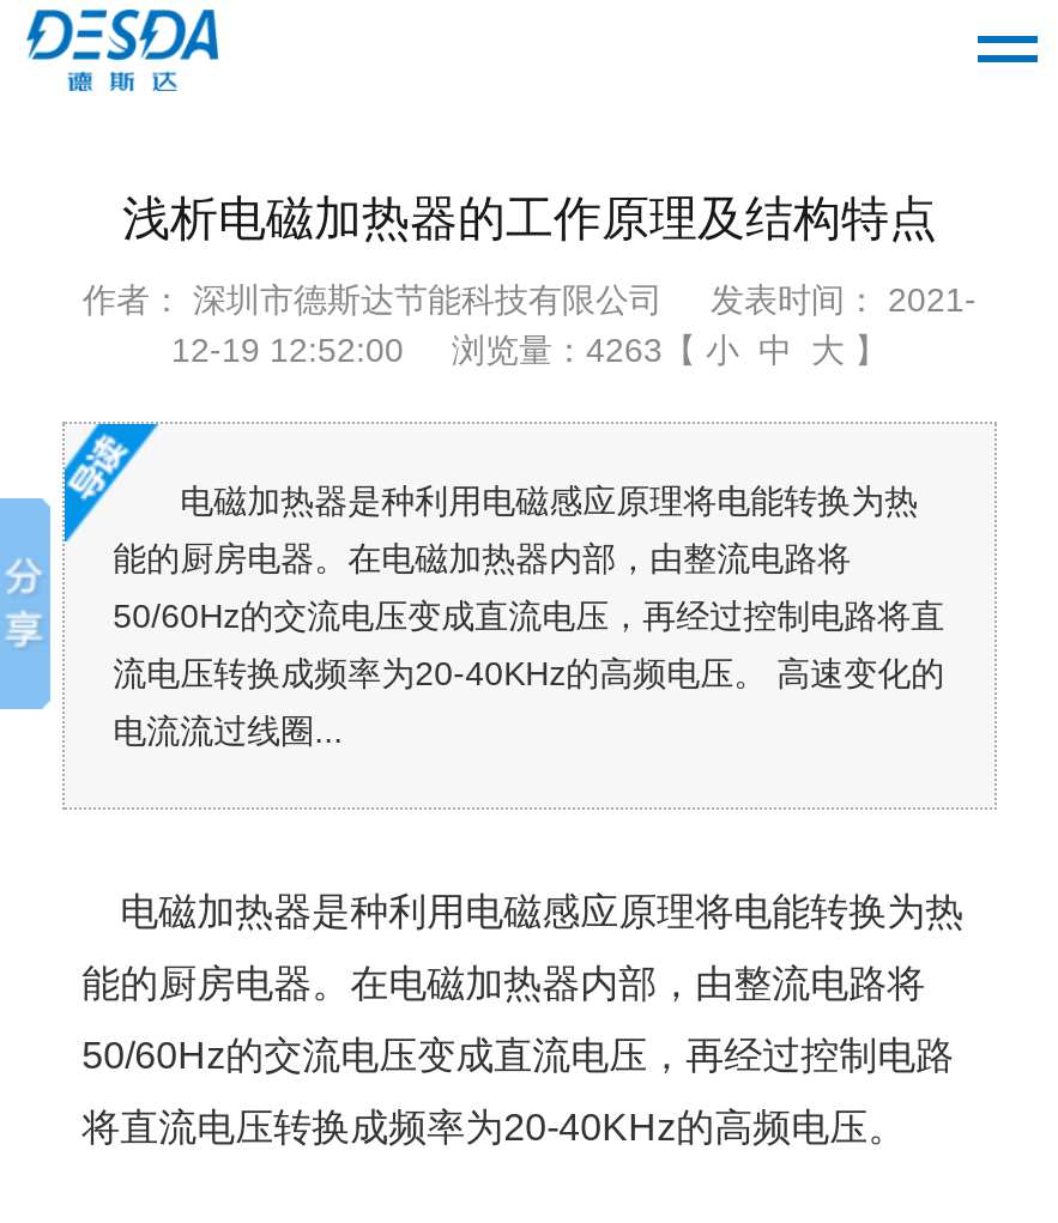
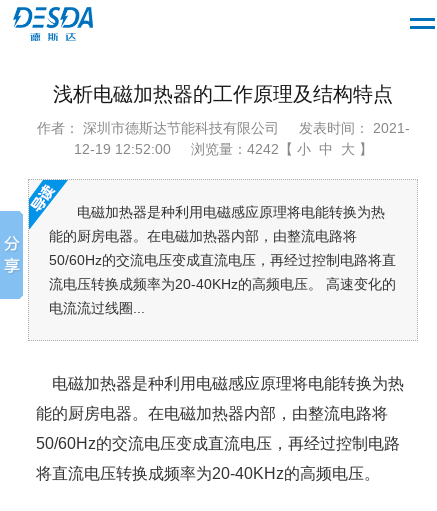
- 浏览量：4263【 小 中 大 】
+ 浏览量：4242【 小 中 大 】
